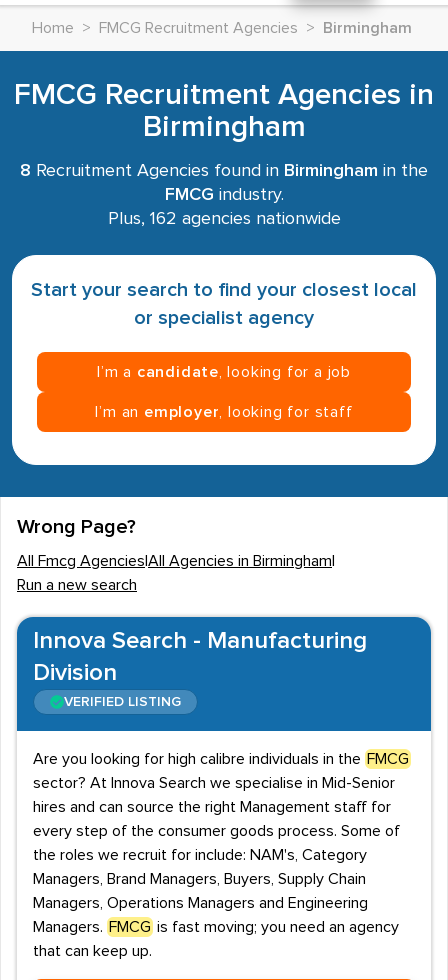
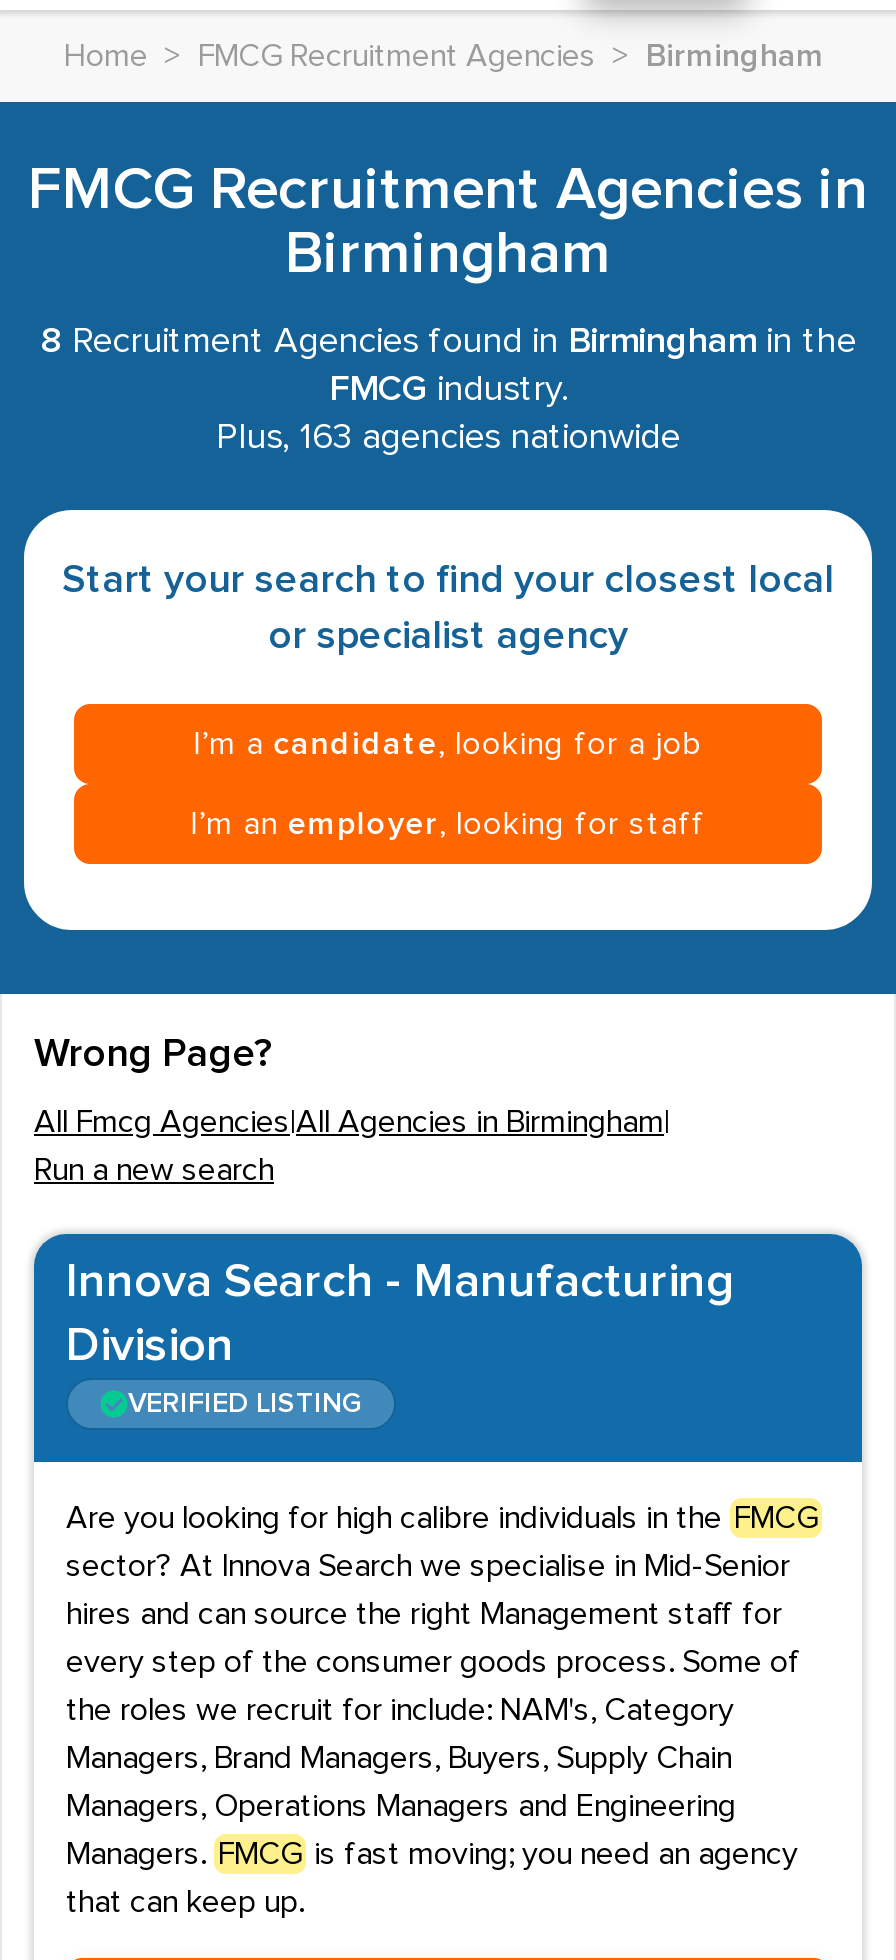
- Plus, 162 agencies nationwide
+ Plus, 163 agencies nationwide
